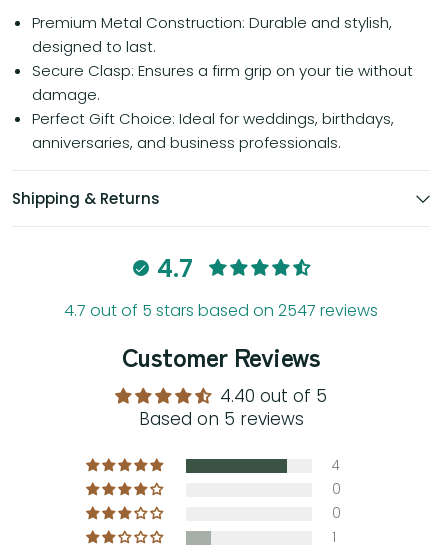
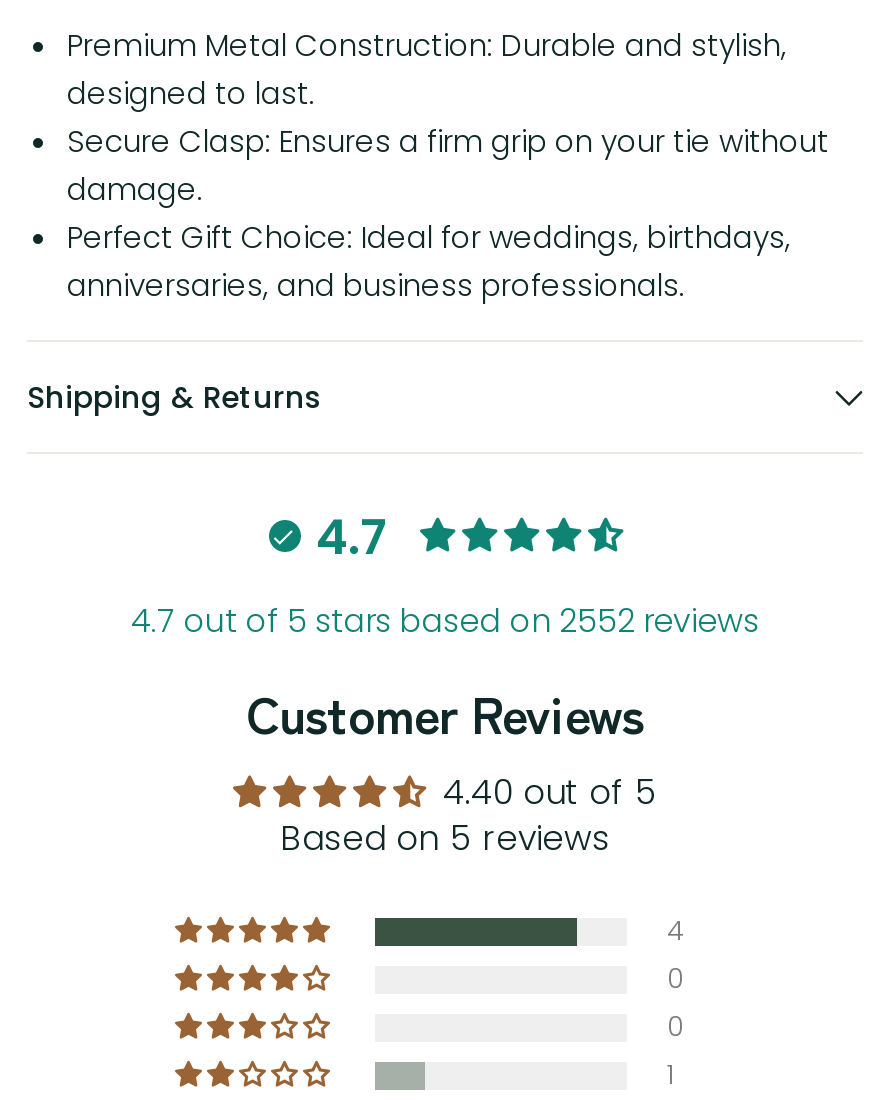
- 4.7 out of 5 stars based on 2547 reviews
+ 4.7 out of 5 stars based on 2552 reviews
